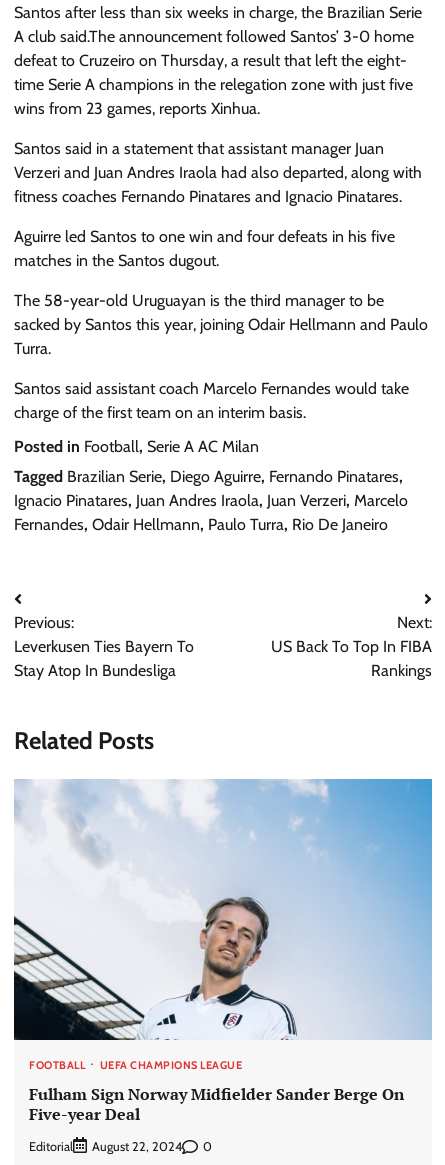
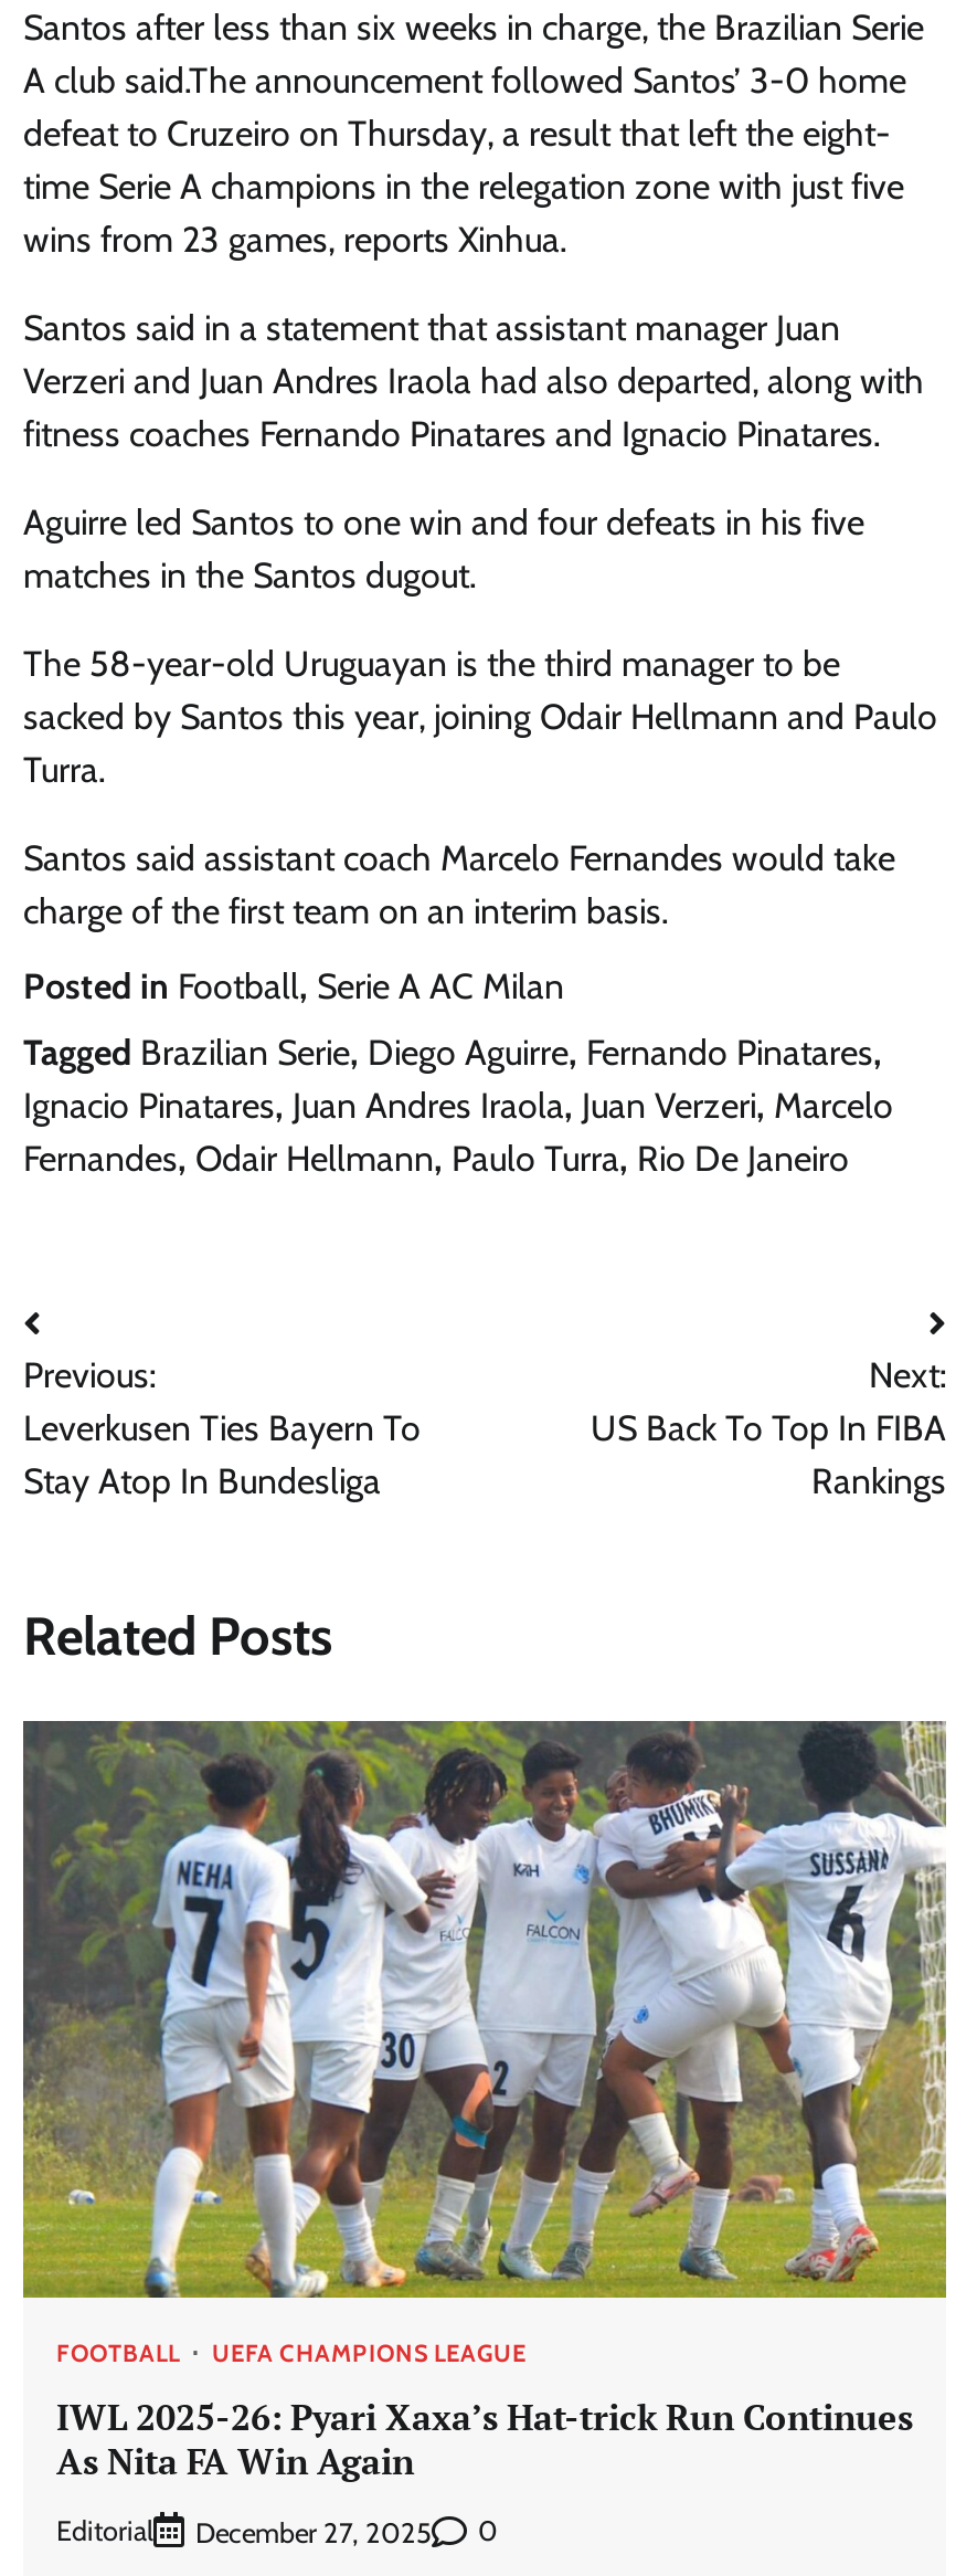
- [image]
+ [image]

- Fulham Sign Norway Midfielder Sander Berge On
- Five-year Deal
+ IWL 2025-26: Pyari Xaxa’s Hat-trick Run Continues
+ As Nita FA Win Again

- August 22, 2024
+ December 27, 2025
